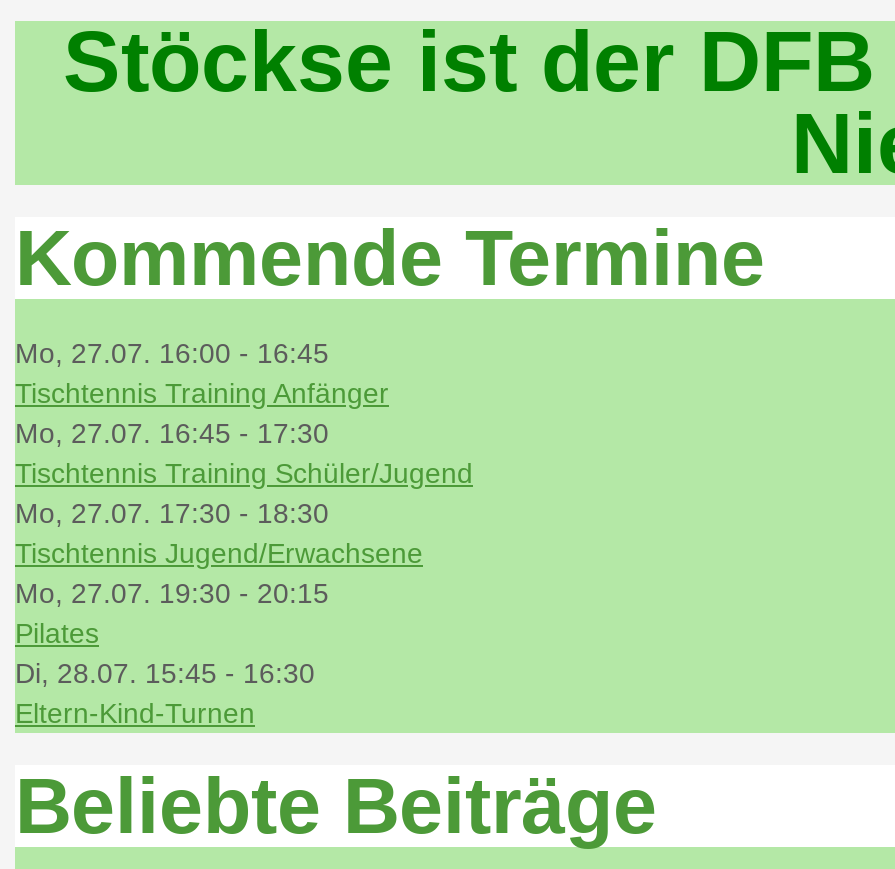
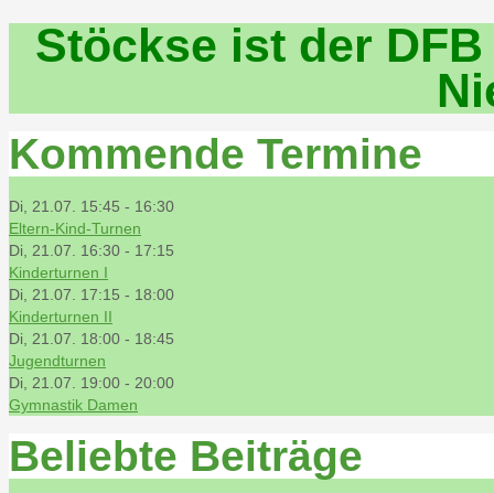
- Mo, 27.07. 16:00 - 16:45
- Tischtennis Training Anfänger
- Mo, 27.07. 16:45 - 17:30
- Tischtennis Training Schüler/Jugend
- Mo, 27.07. 17:30 - 18:30
- Tischtennis Jugend/Erwachsene
- Mo, 27.07. 19:30 - 20:15
- Pilates
- Di, 28.07. 15:45 - 16:30
+ Di, 21.07. 15:45 - 16:30

moved up: Eltern-Kind-Turnen

+ Di, 21.07. 16:30 - 17:15
+ Kinderturnen I
+ Di, 21.07. 17:15 - 18:00
+ Kinderturnen II
+ Di, 21.07. 18:00 - 18:45
+ Jugendturnen
+ Di, 21.07. 19:00 - 20:00
+ Gymnastik Damen
